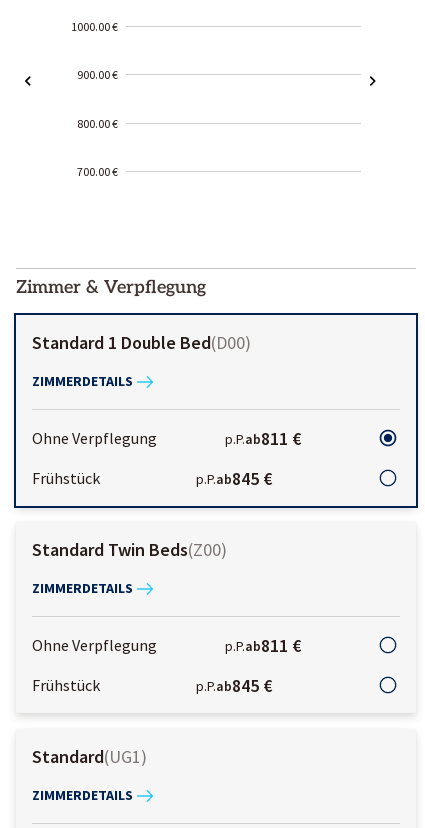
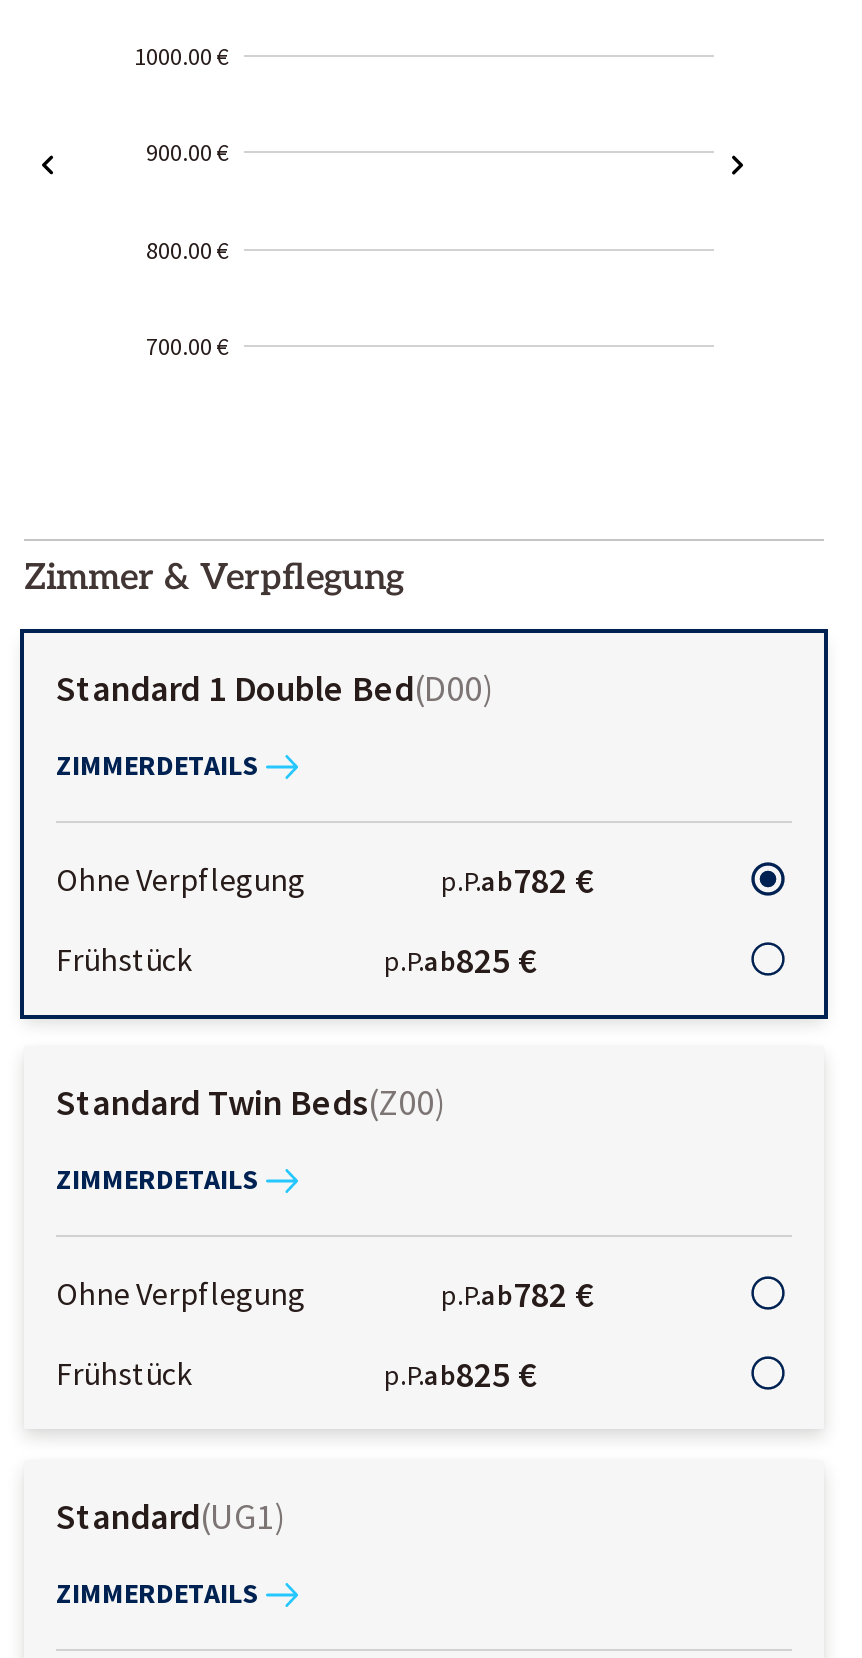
- p.P.ab811 €
+ p.P.ab782 €

- p.P.ab845 €
+ p.P.ab825 €

- p.P.ab811 €
+ p.P.ab782 €

- p.P.ab845 €
+ p.P.ab825 €
